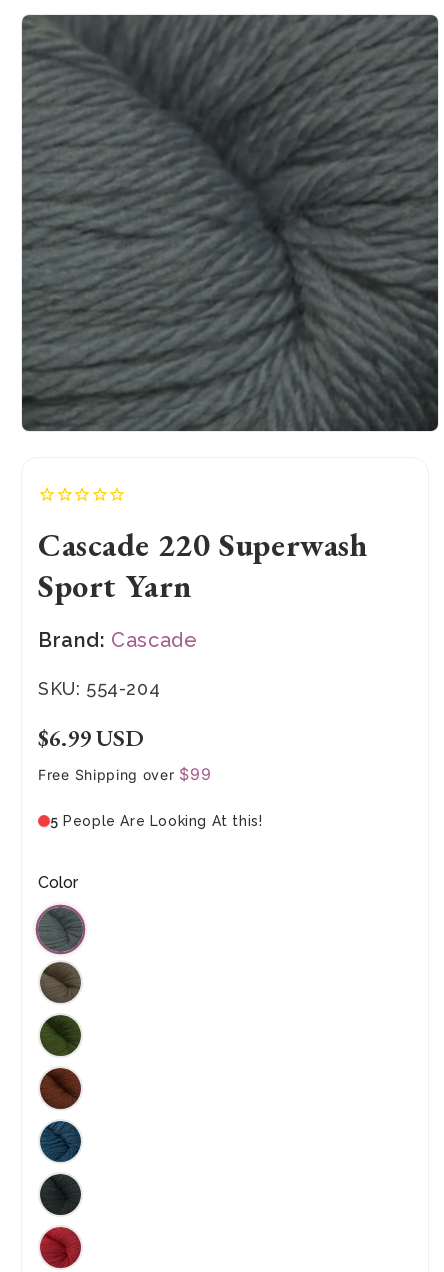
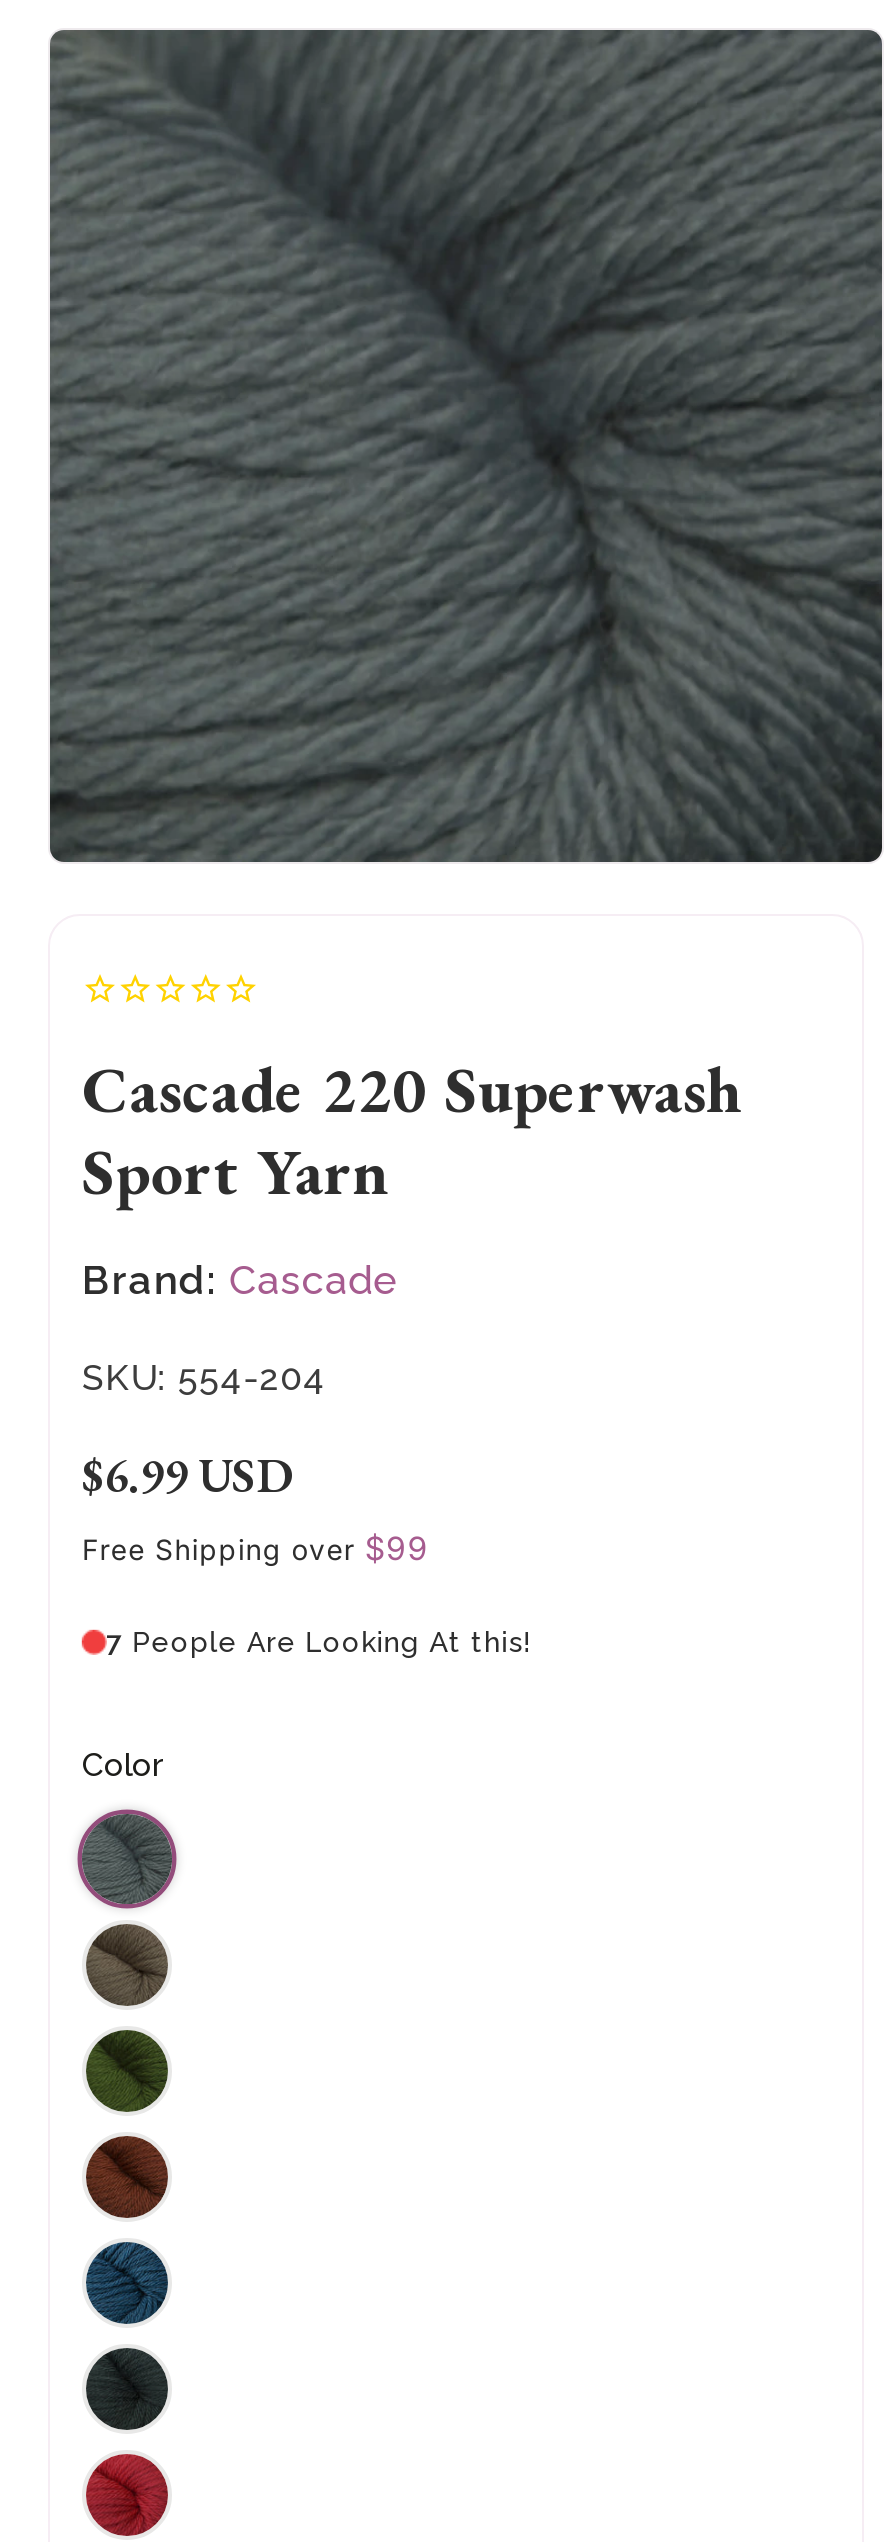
- 5 People Are Looking At this!
+ 7 People Are Looking At this!
